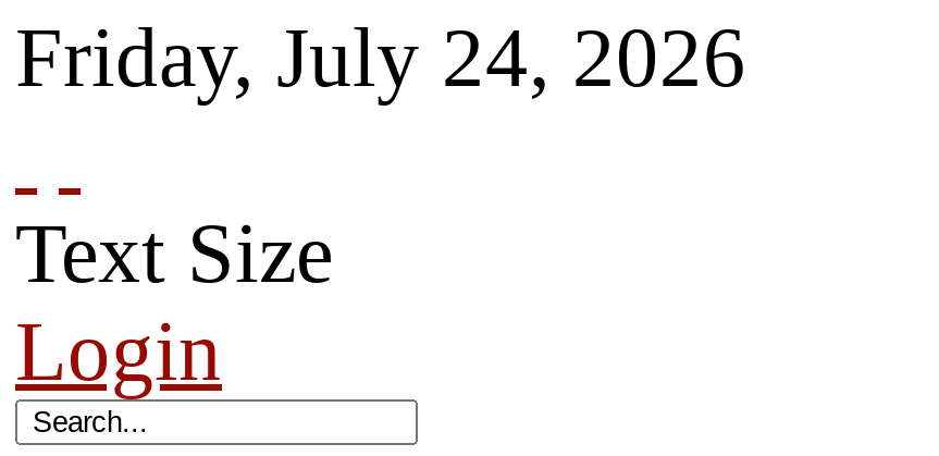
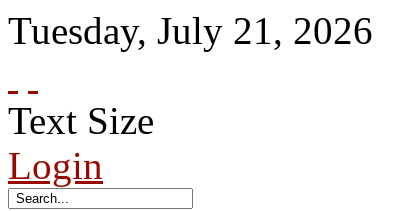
- Friday, July 24, 2026
+ Tuesday, July 21, 2026
